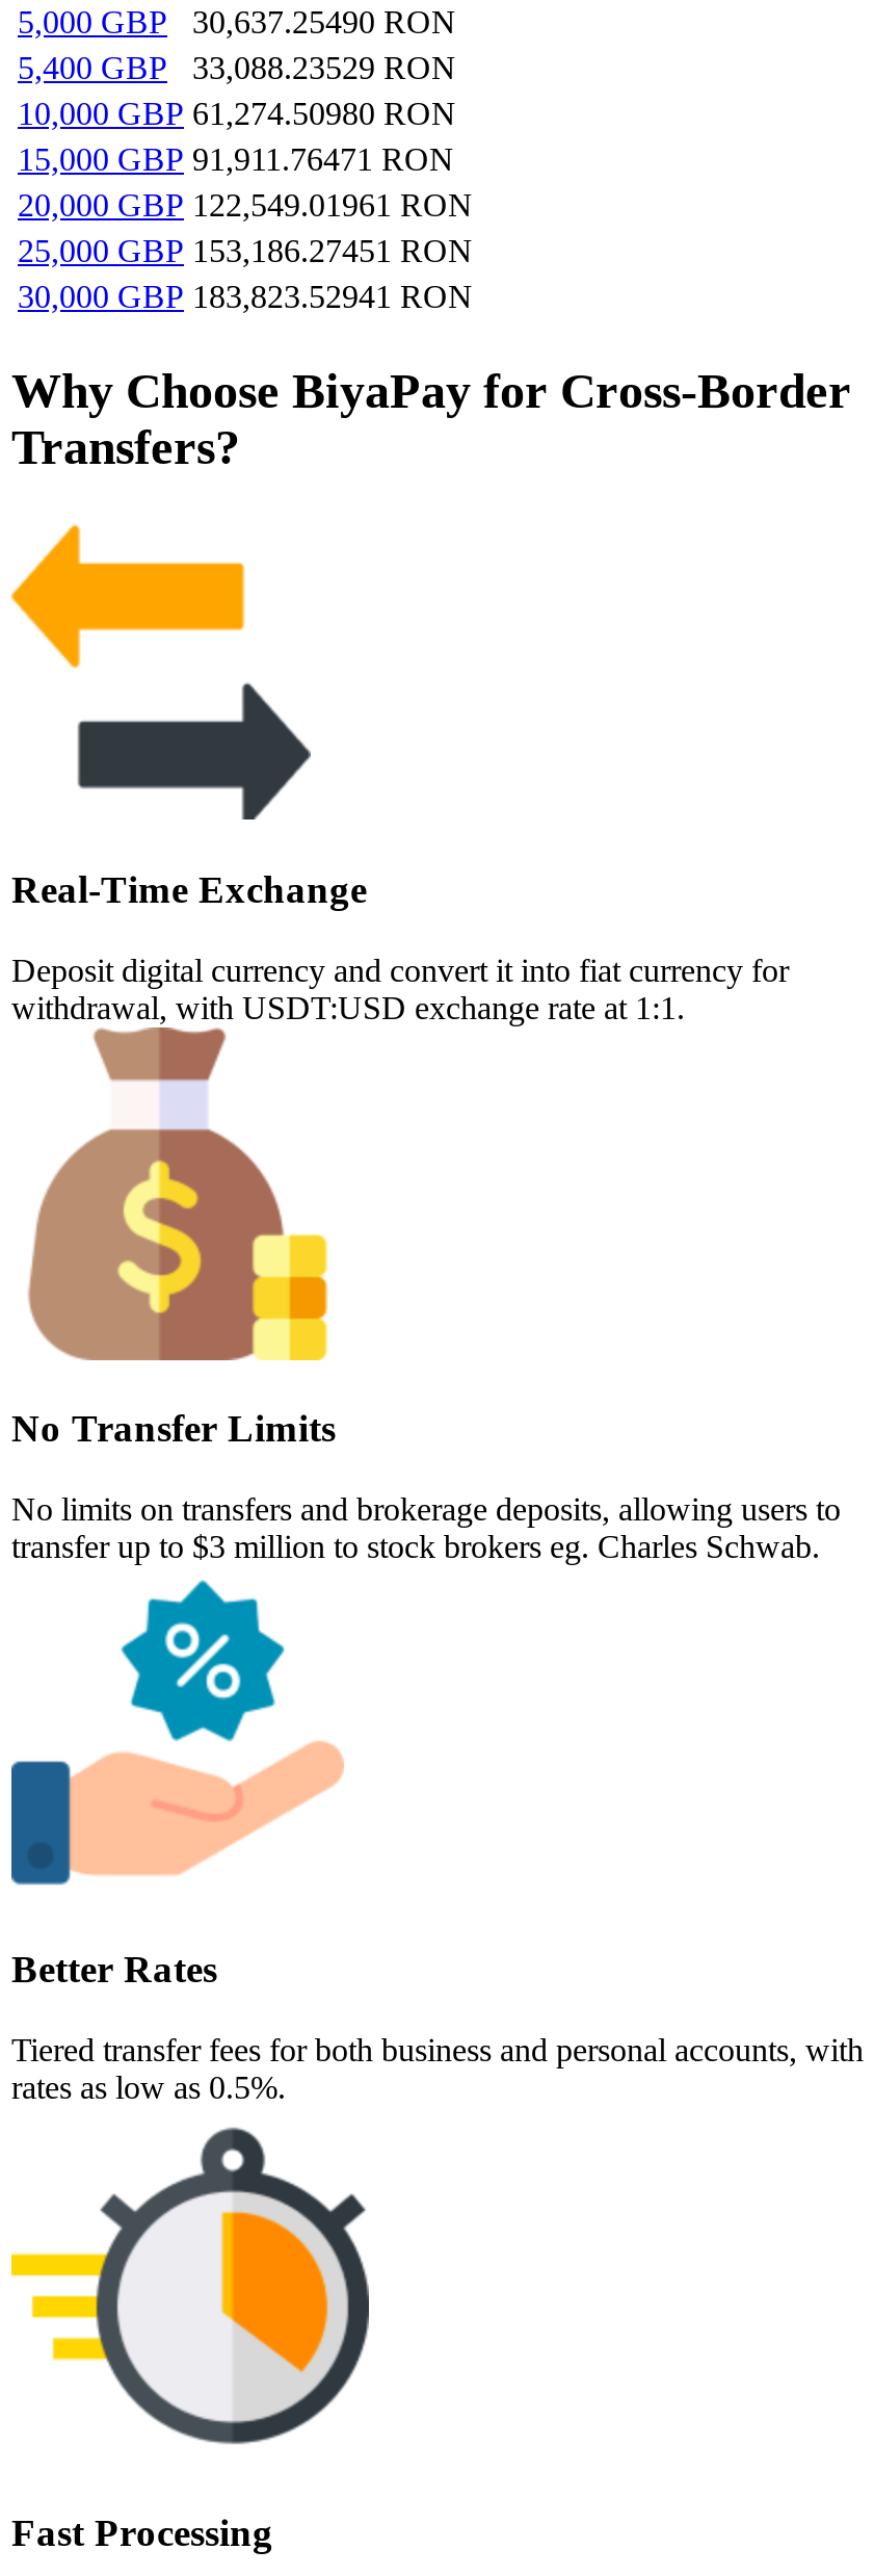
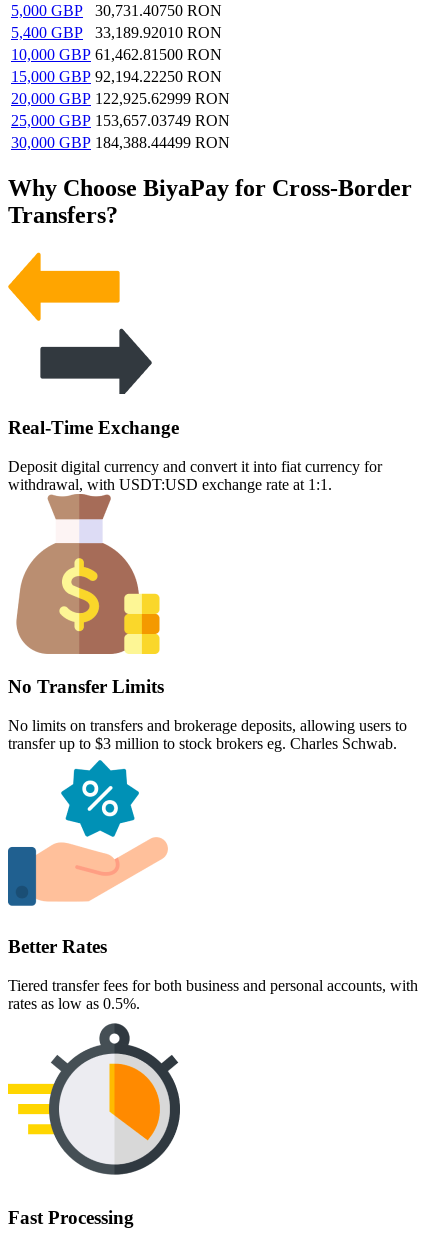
- 5,000 GBP 30,637.25490 RON
+ 5,000 GBP 30,731.40750 RON

- 5,400 GBP 33,088.23529 RON
+ 5,400 GBP 33,189.92010 RON

- 10,000 GBP 61,274.50980 RON
+ 10,000 GBP 61,462.81500 RON

- 15,000 GBP 91,911.76471 RON
+ 15,000 GBP 92,194.22250 RON

- 20,000 GBP 122,549.01961 RON
+ 20,000 GBP 122,925.62999 RON

- 25,000 GBP 153,186.27451 RON
+ 25,000 GBP 153,657.03749 RON

- 30,000 GBP 183,823.52941 RON
+ 30,000 GBP 184,388.44499 RON
